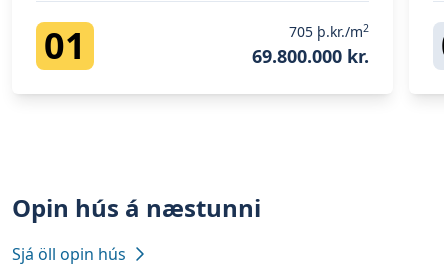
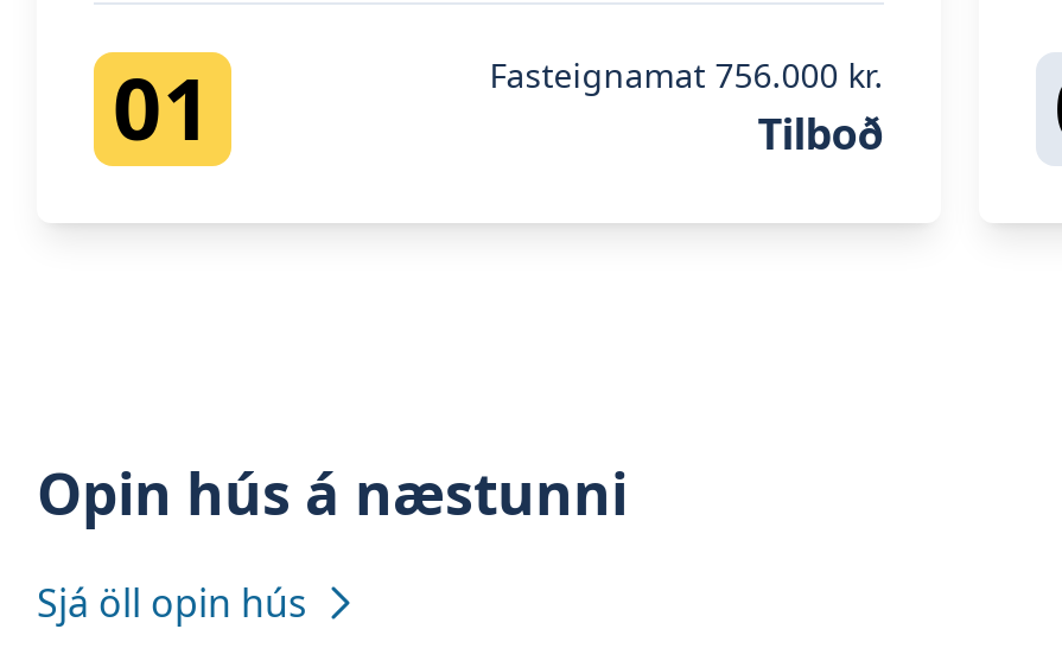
- 705 þ.kr./m2
- 69.800.000 kr.
+ Fasteignamat 756.000 kr.
+ Tilboð
